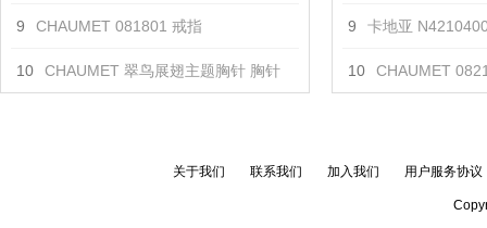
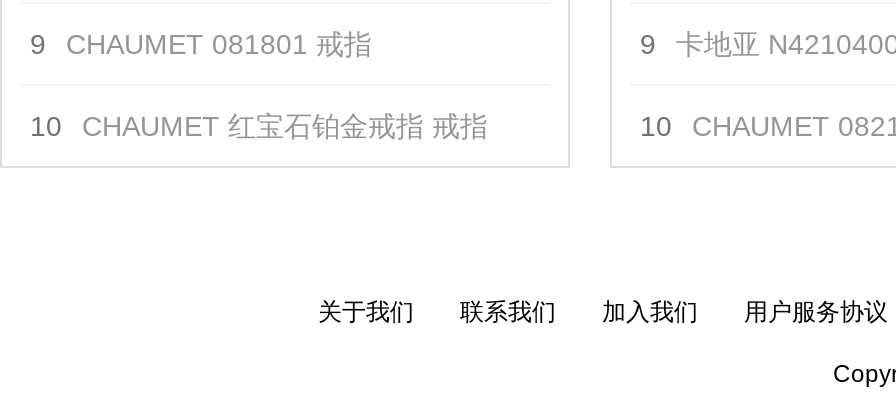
- CHAUMET 翠鸟展翅主题胸针 胸针
+ CHAUMET 红宝石铂金戒指 戒指
